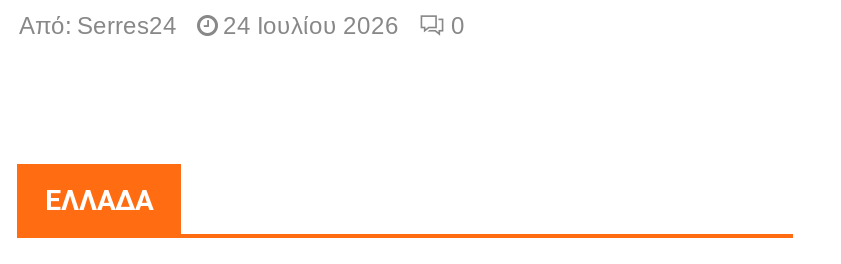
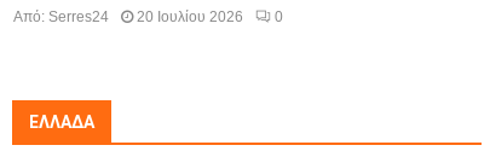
- Από: Serres24 24 Ιουλίου 2026 0
+ Από: Serres24 20 Ιουλίου 2026 0
